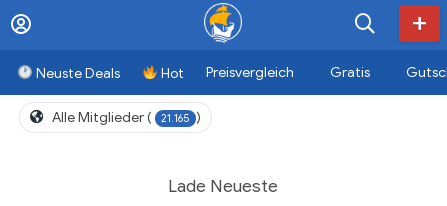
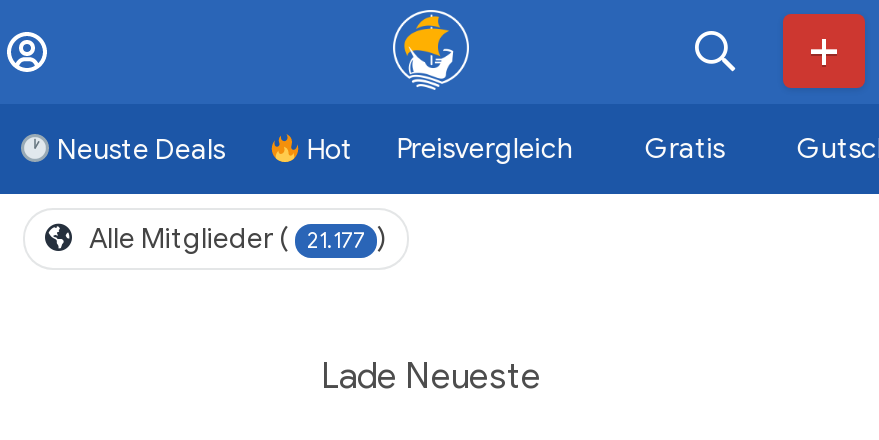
- Alle Mitglieder ( 21.165 )
+ Alle Mitglieder ( 21.177 )
